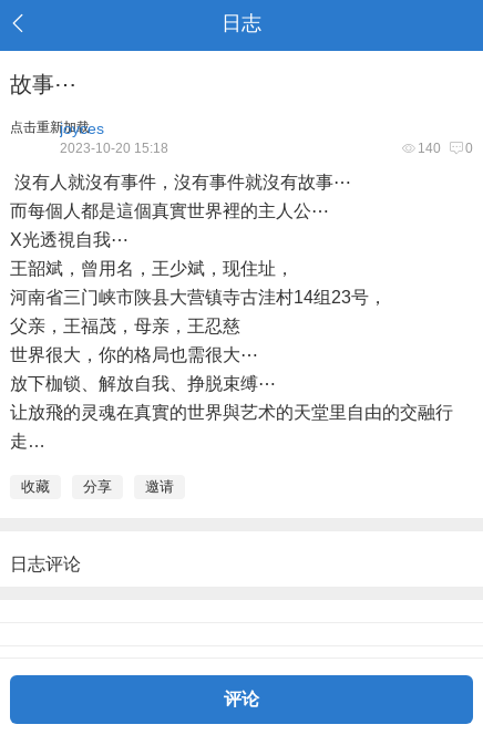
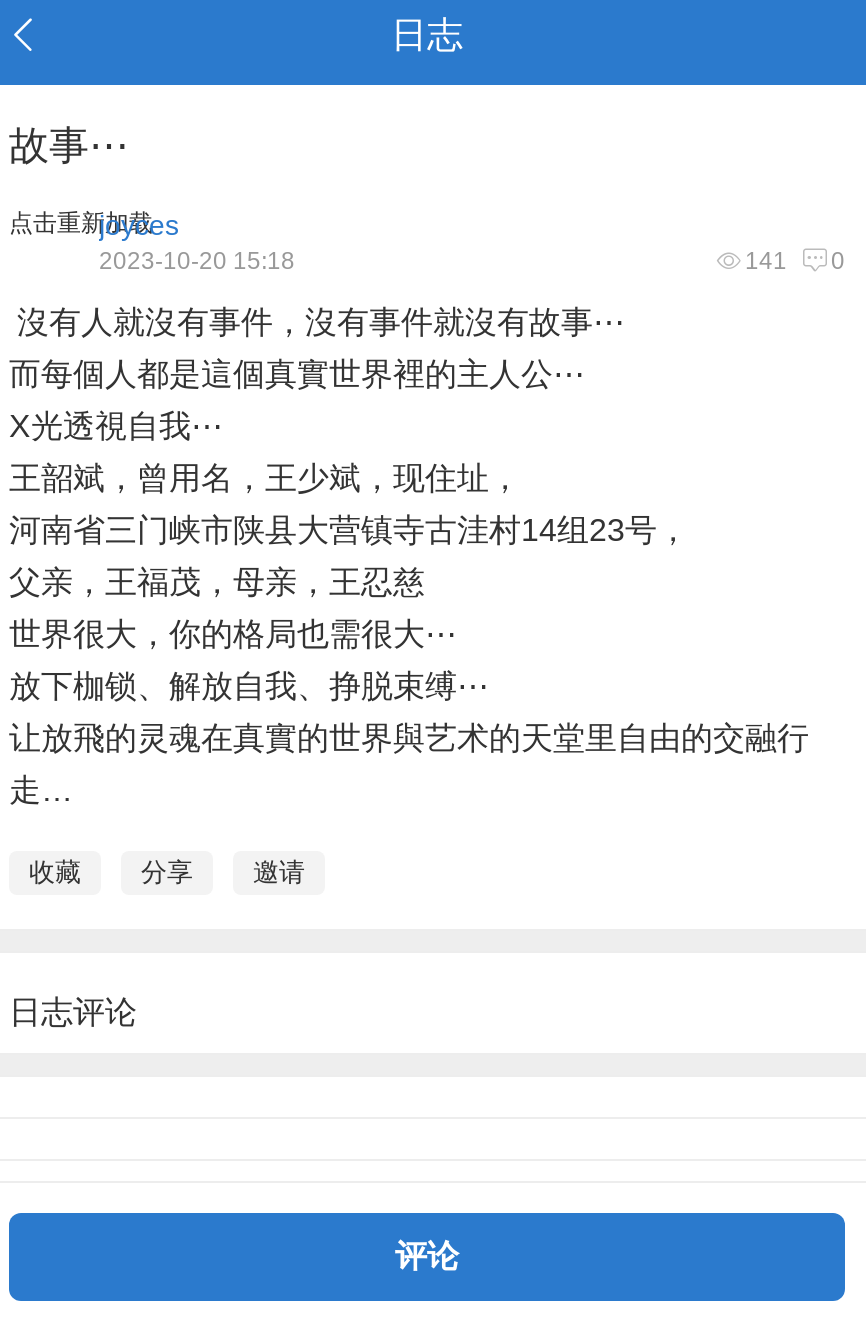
- 140 0
+ 141 0
